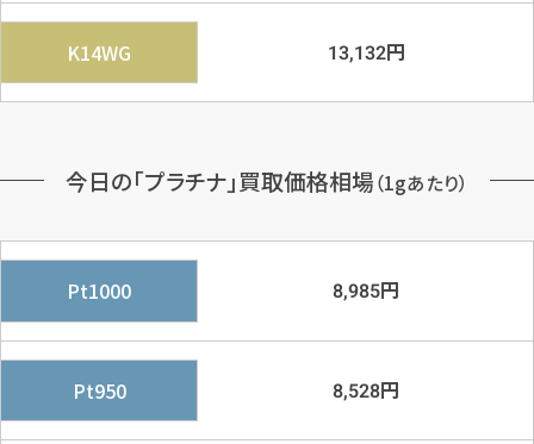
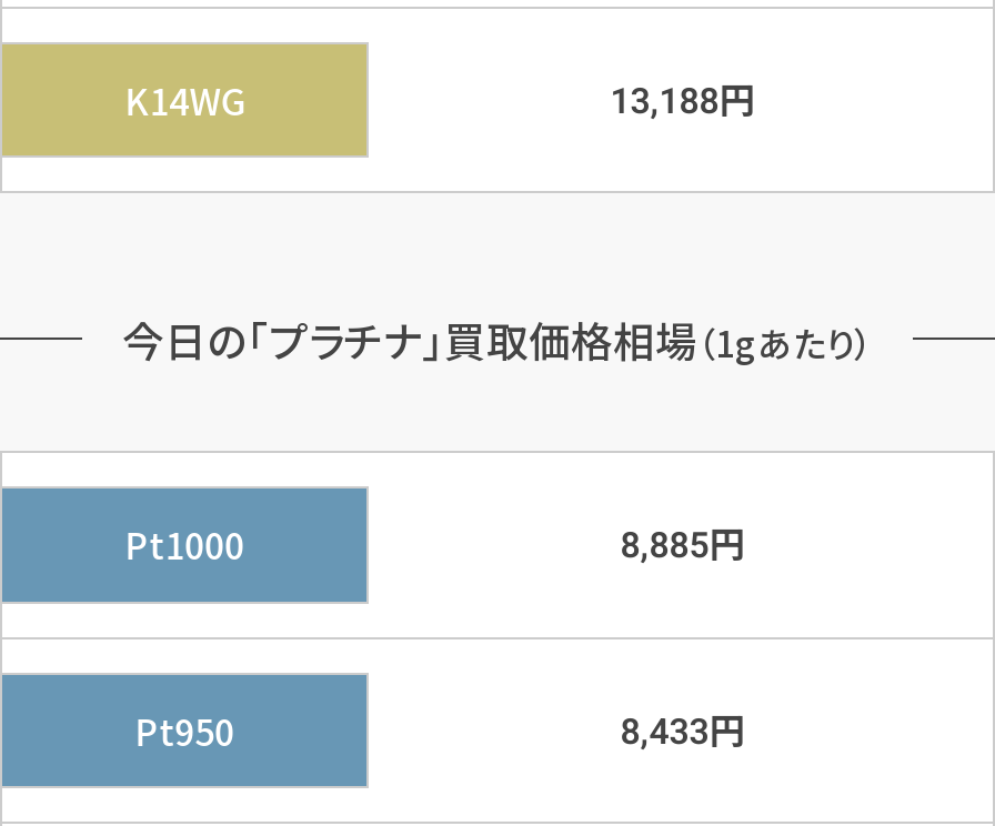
- 13,132円
+ 13,188円

- 8,985円
+ 8,885円

- 8,528円
+ 8,433円
